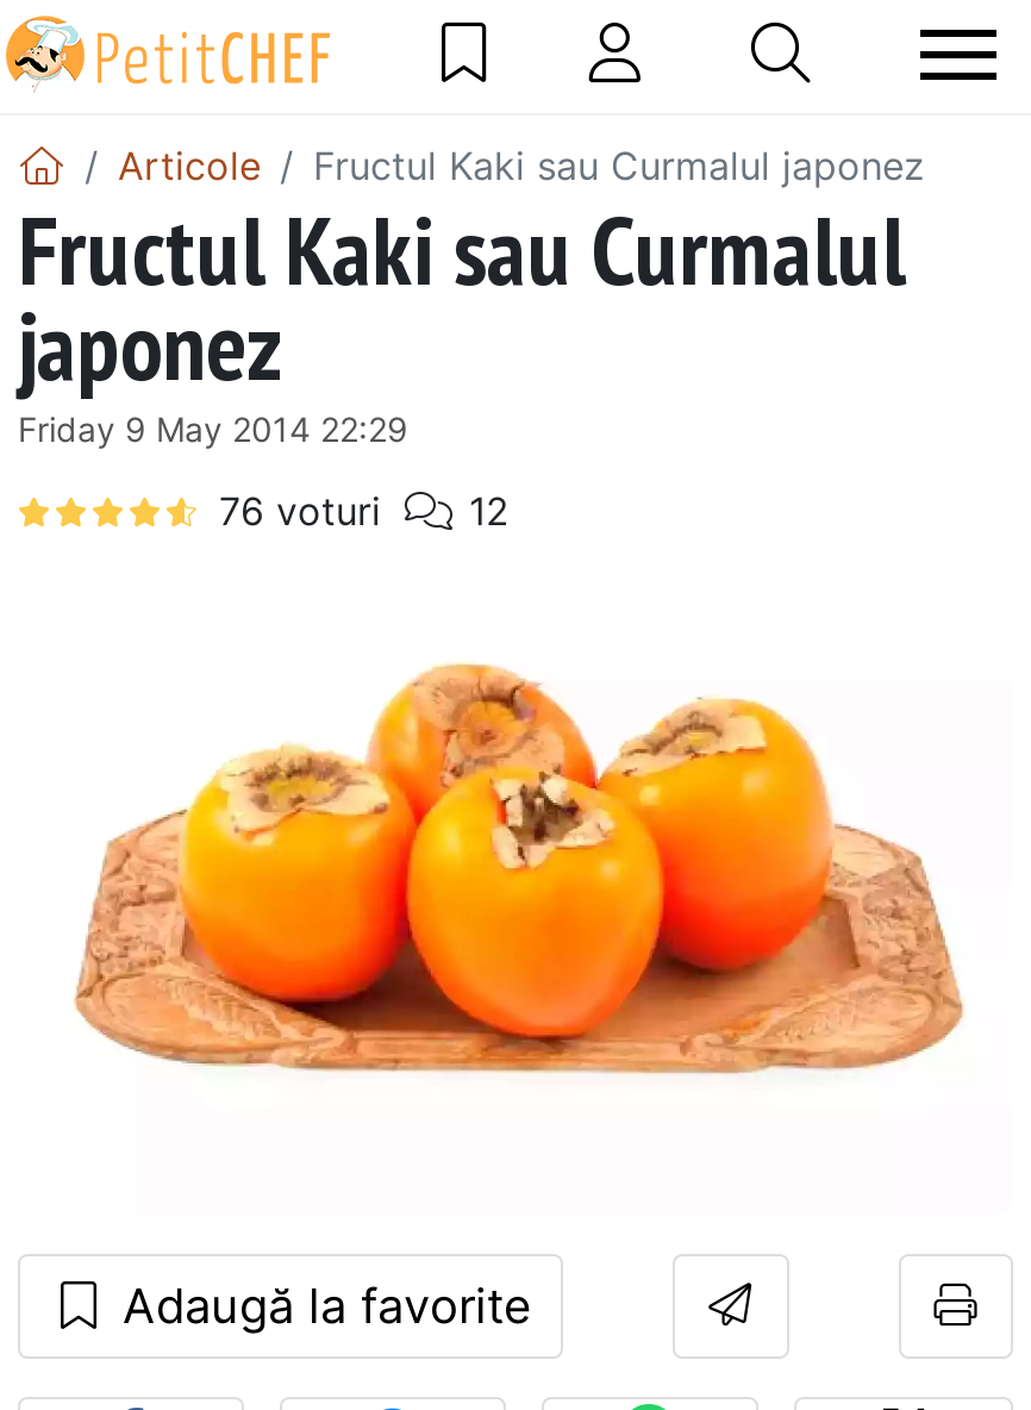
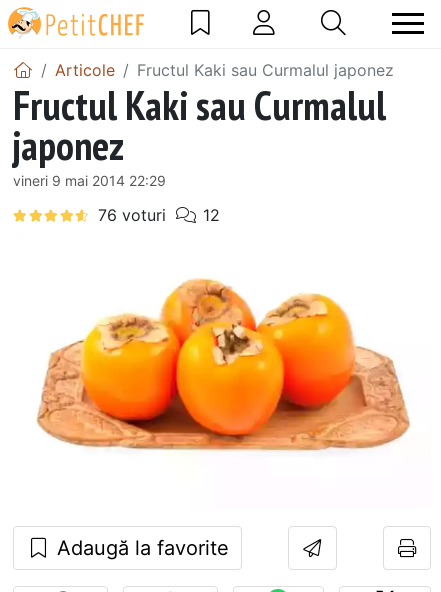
- Friday 9 May 2014 22:29
+ vineri 9 mai 2014 22:29
